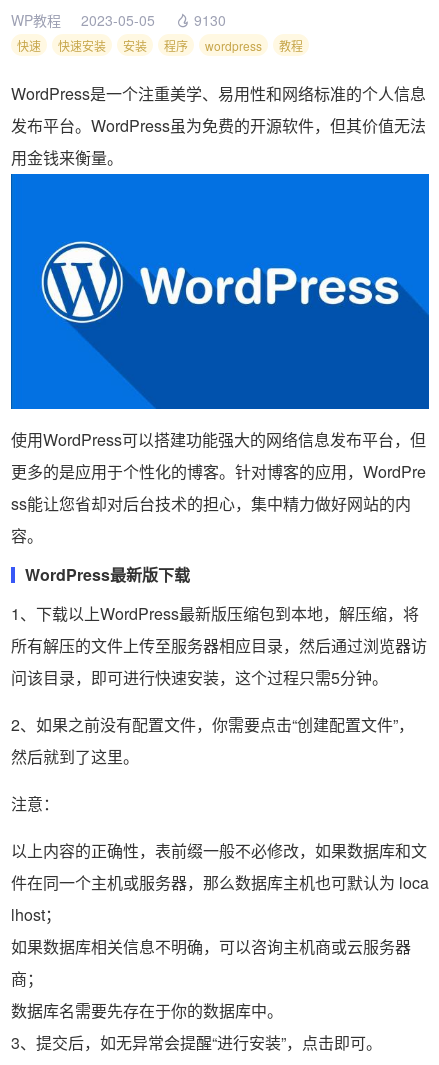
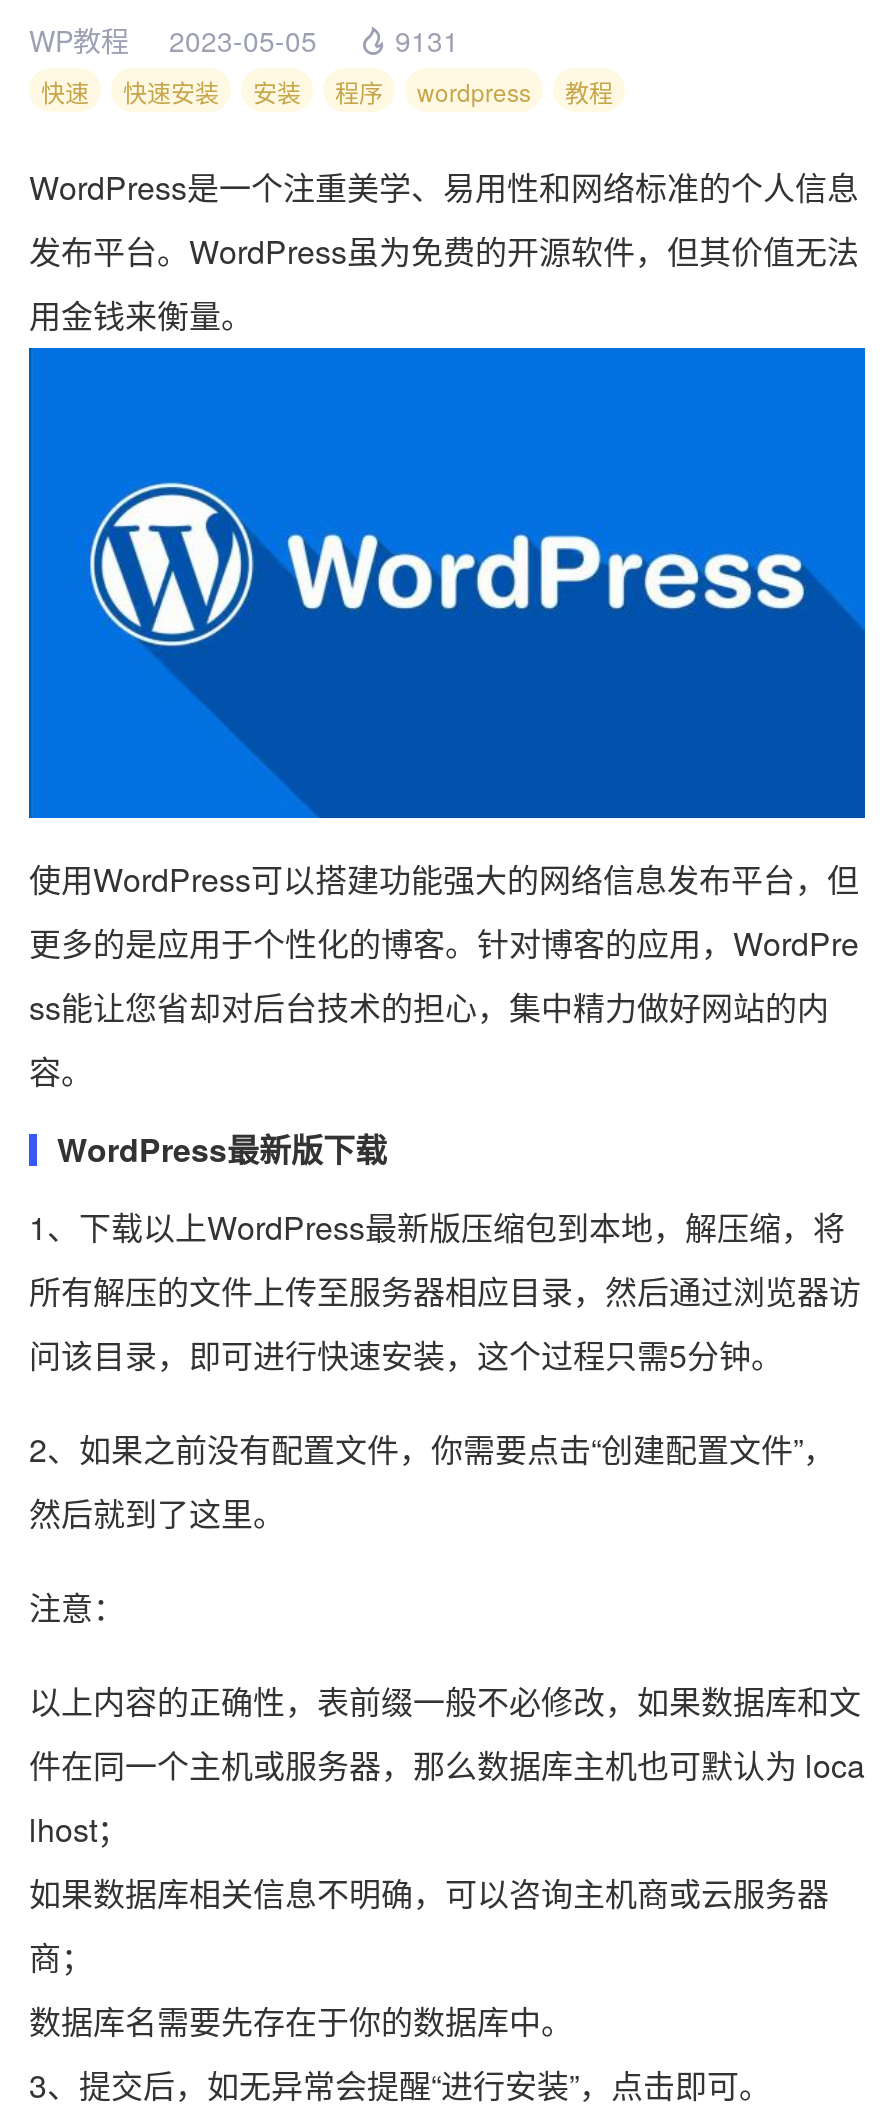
- WP教程 2023-05-05 9130
+ WP教程 2023-05-05 9131
